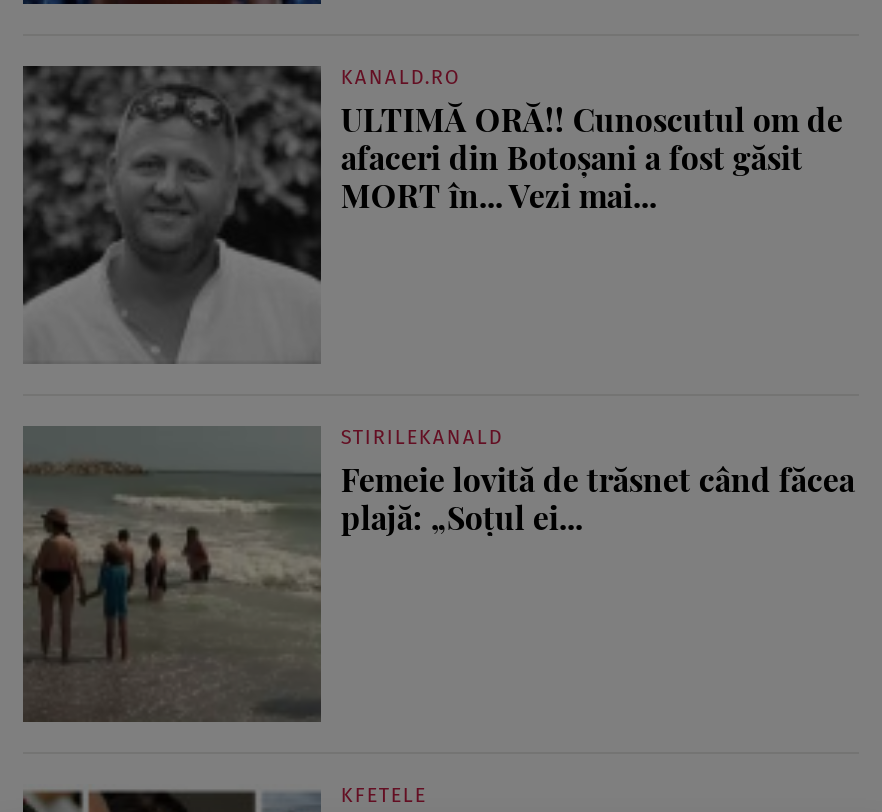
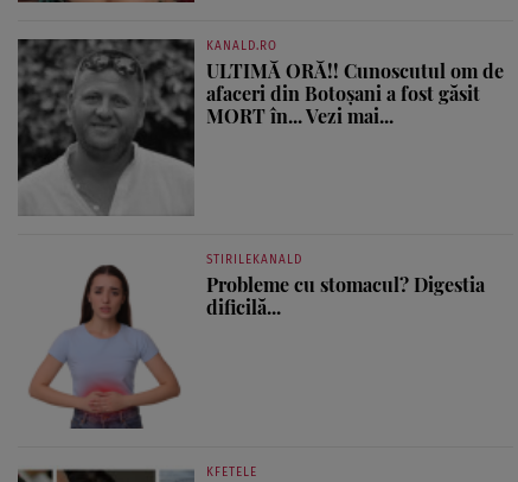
- [image]
- Femeie lovită de trăsnet când făcea
- plajă: „Soțul ei...
+ [image]
+ Probleme cu stomacul? Digestia
+ dificilă...
